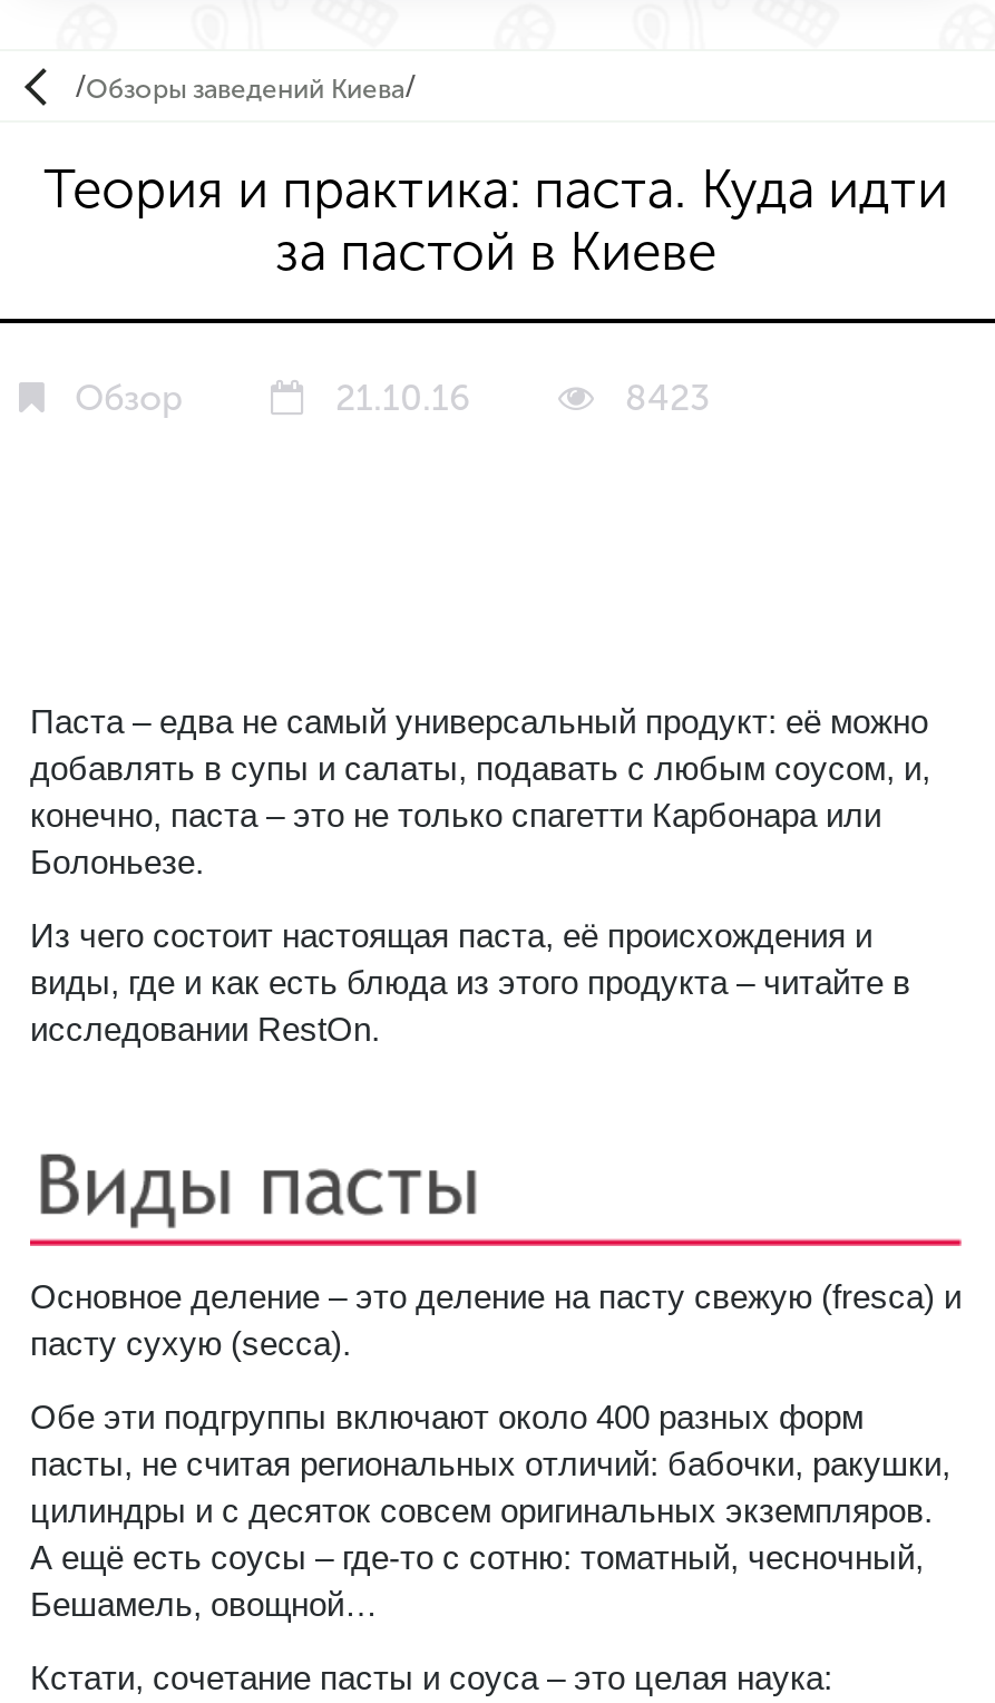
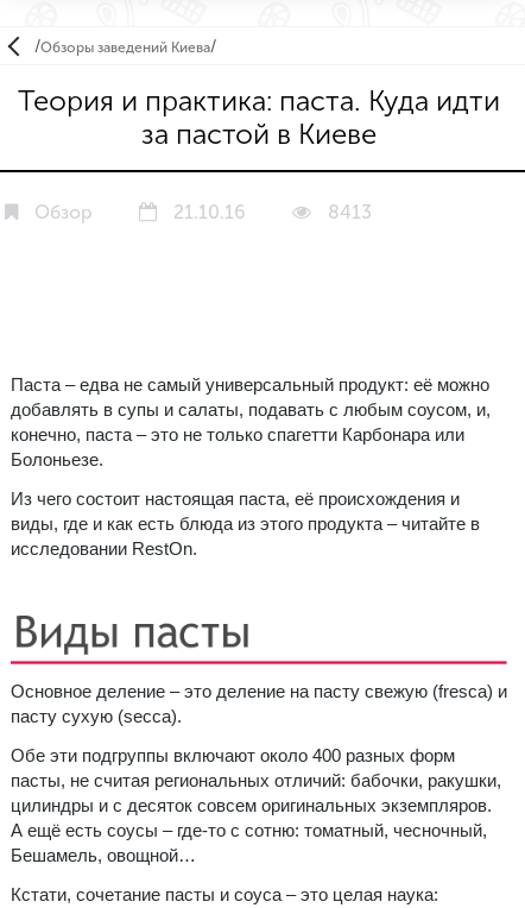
- 8423
+ 8413
